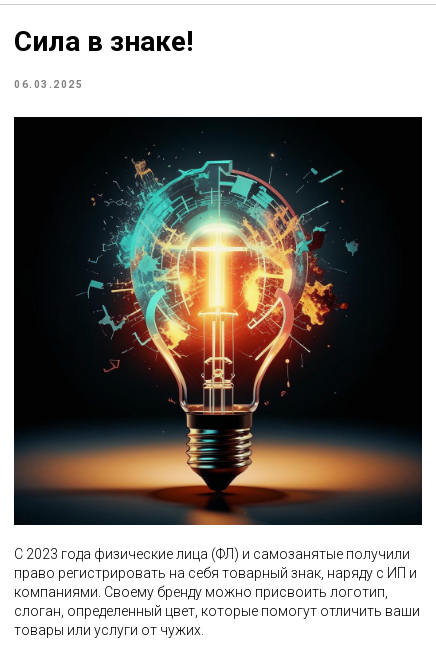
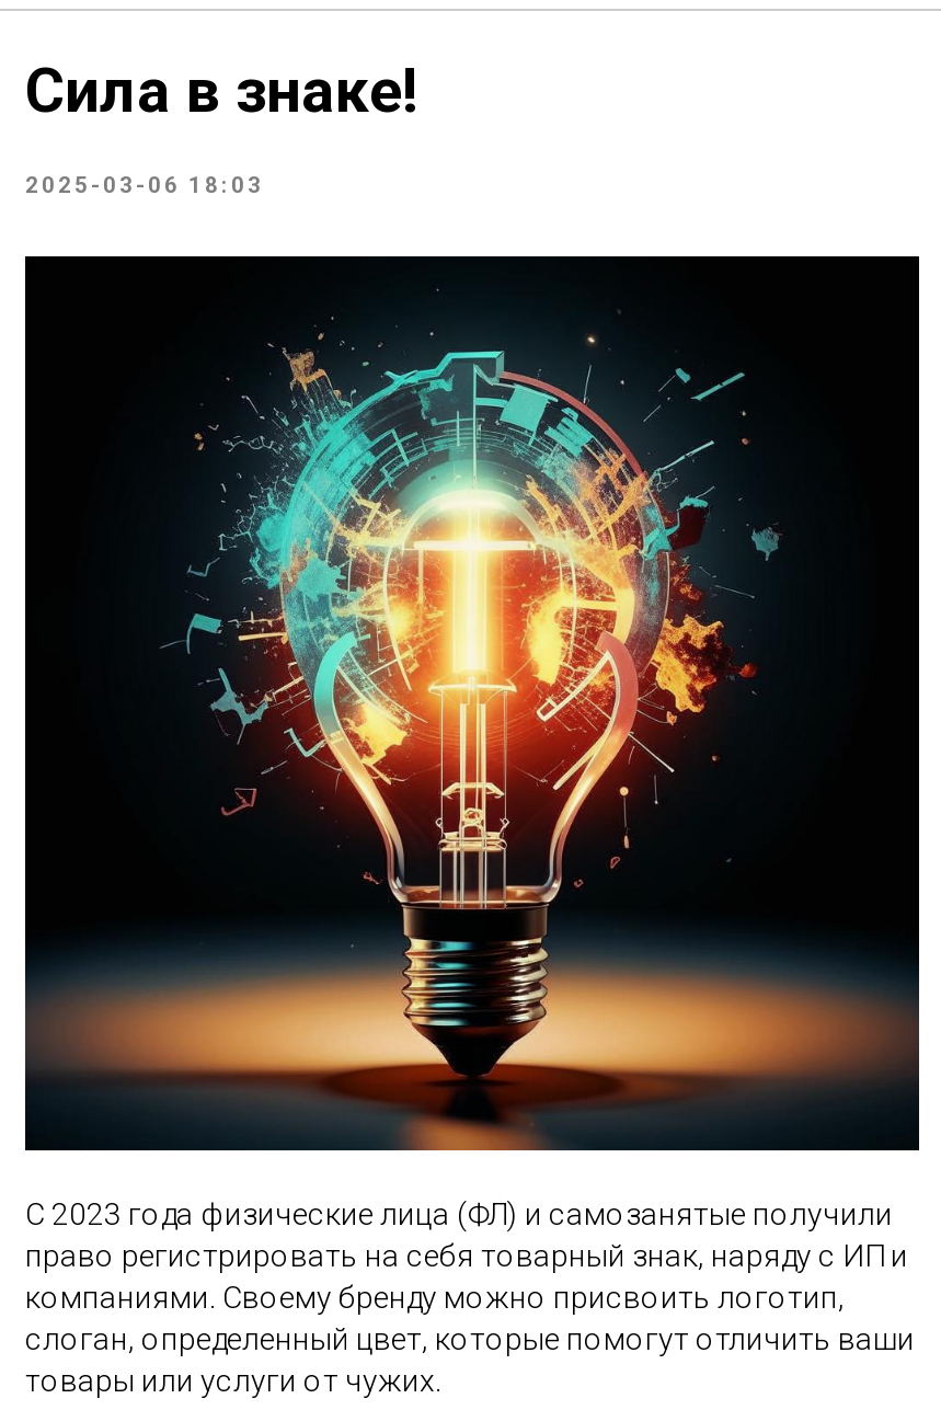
- 06.03.2025
+ 2025-03-06 18:03
